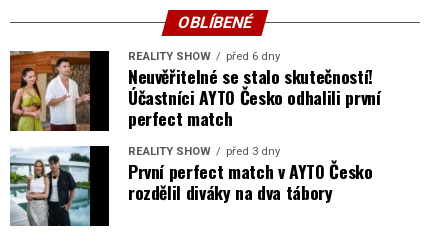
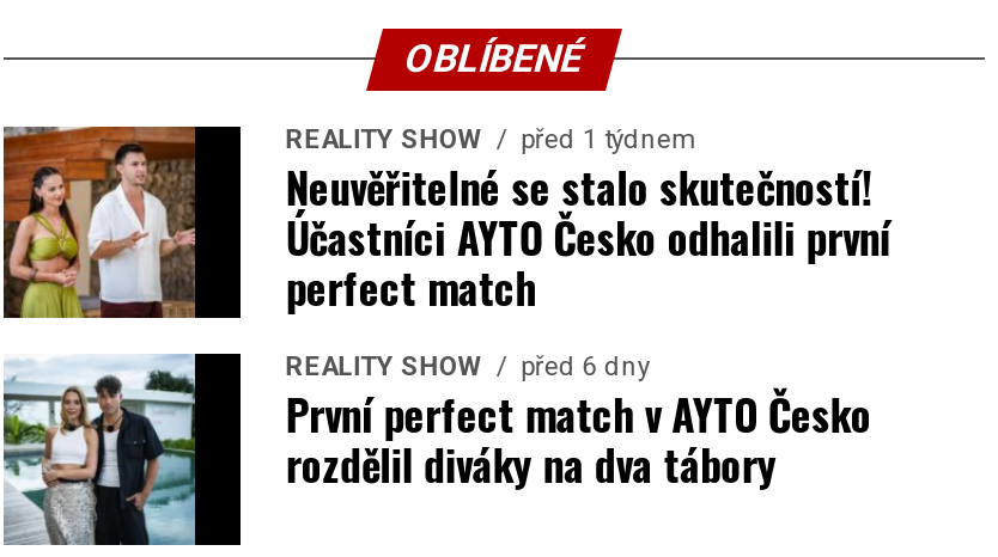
- REALITY SHOW před 6 dny
+ REALITY SHOW před 1 týdnem

- REALITY SHOW před 3 dny
+ REALITY SHOW před 6 dny
